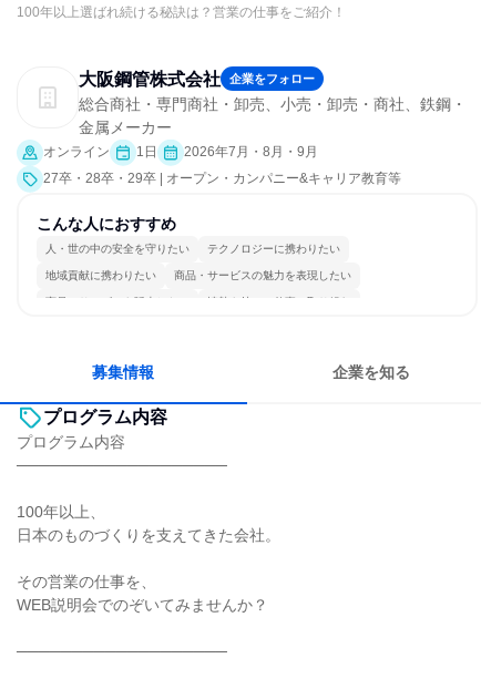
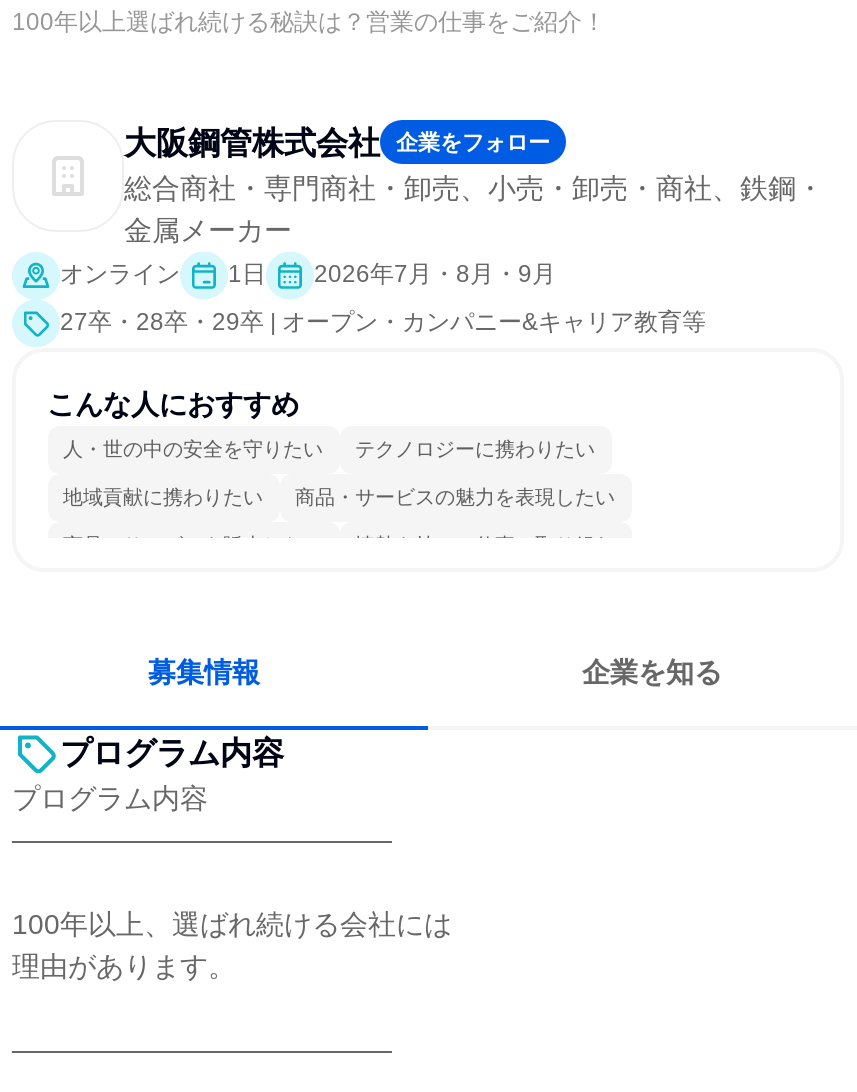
- 100年以上、
- 日本のものづくりを支えてきた会社。
- その営業の仕事を、
- WEB説明会でのぞいてみませんか？
+ 100年以上、選ばれ続ける会社には
+ 理由があります。
